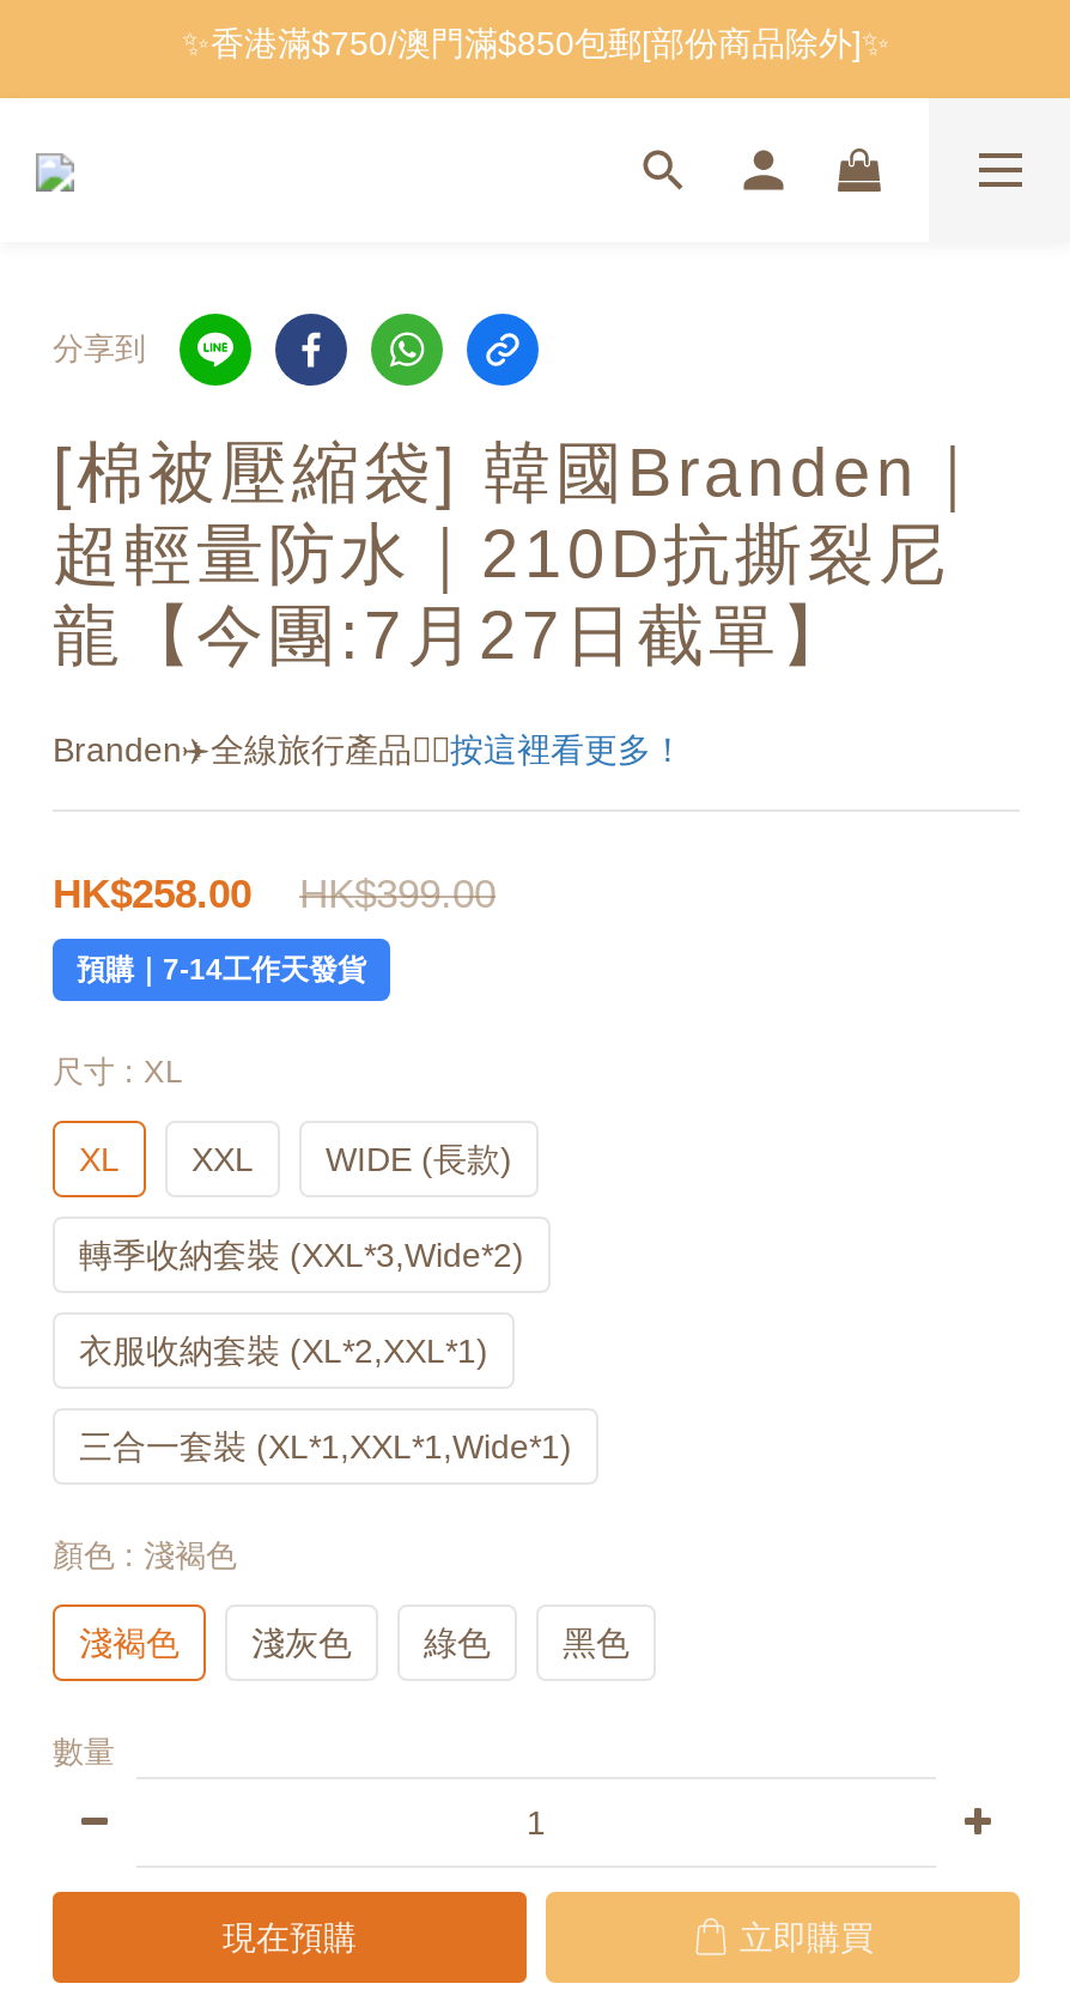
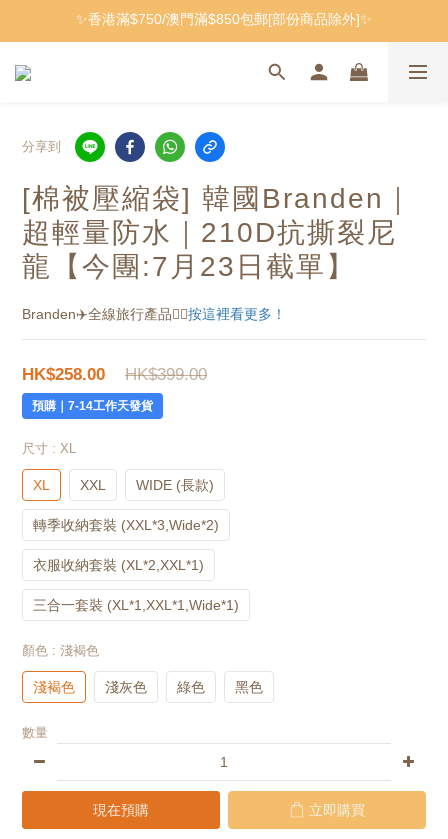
- 龍【今團:7月27日截單】
+ 龍【今團:7月23日截單】
